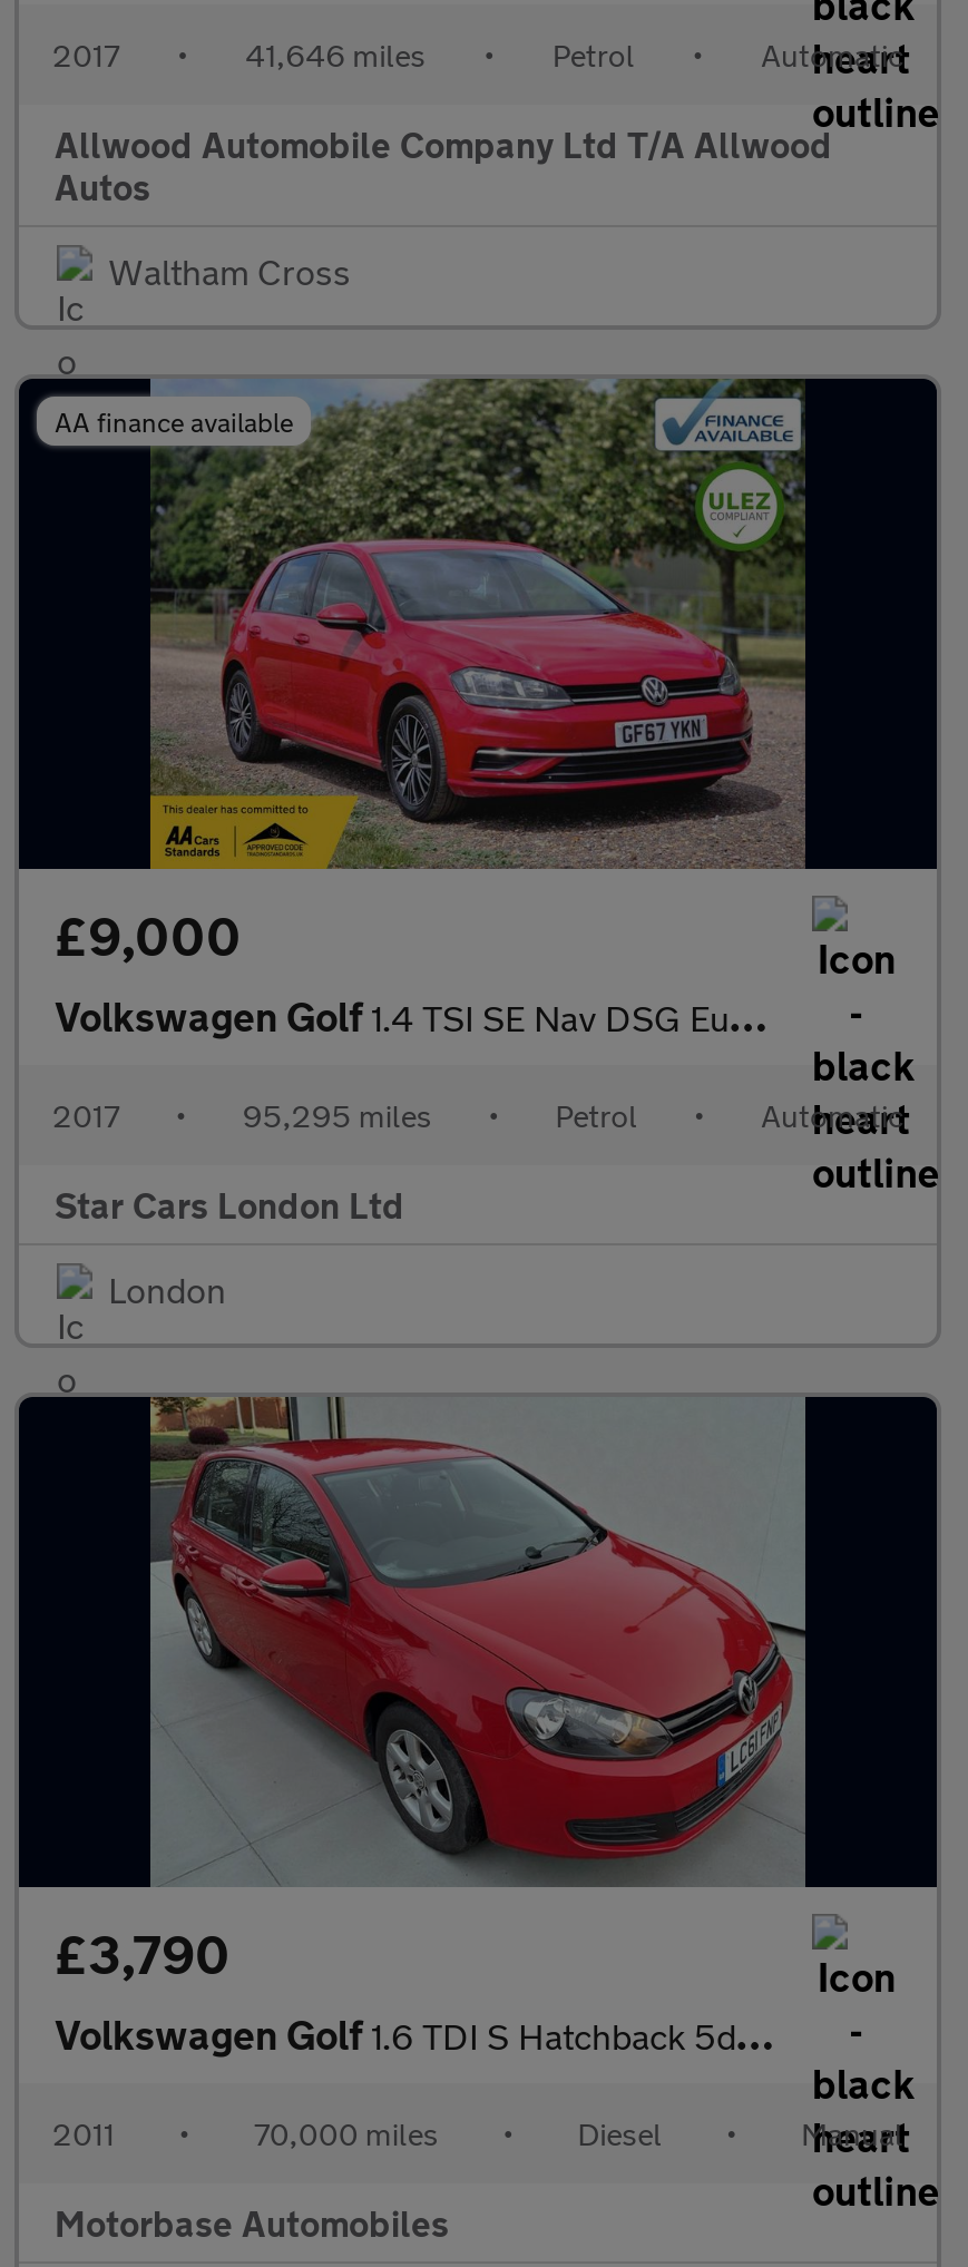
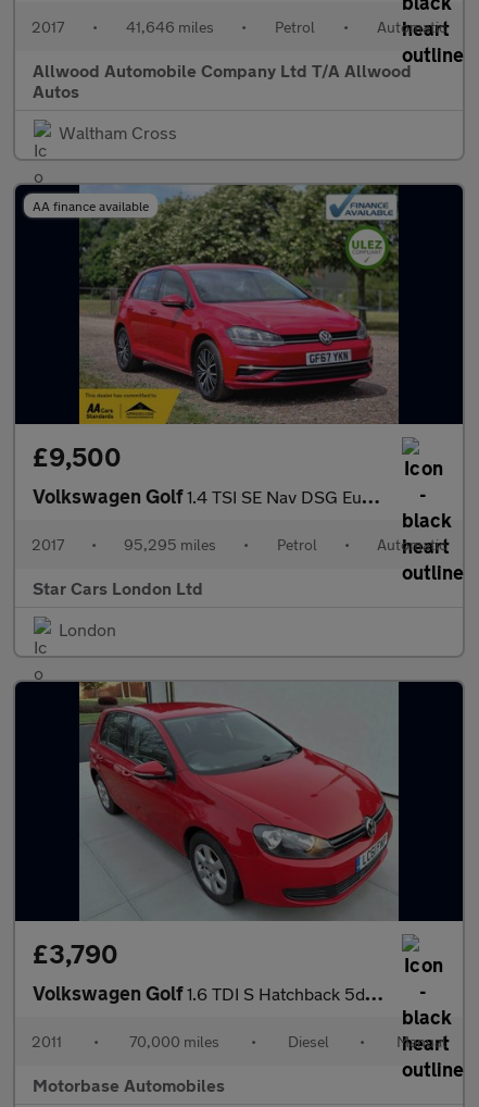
- £9,000
+ £9,500
